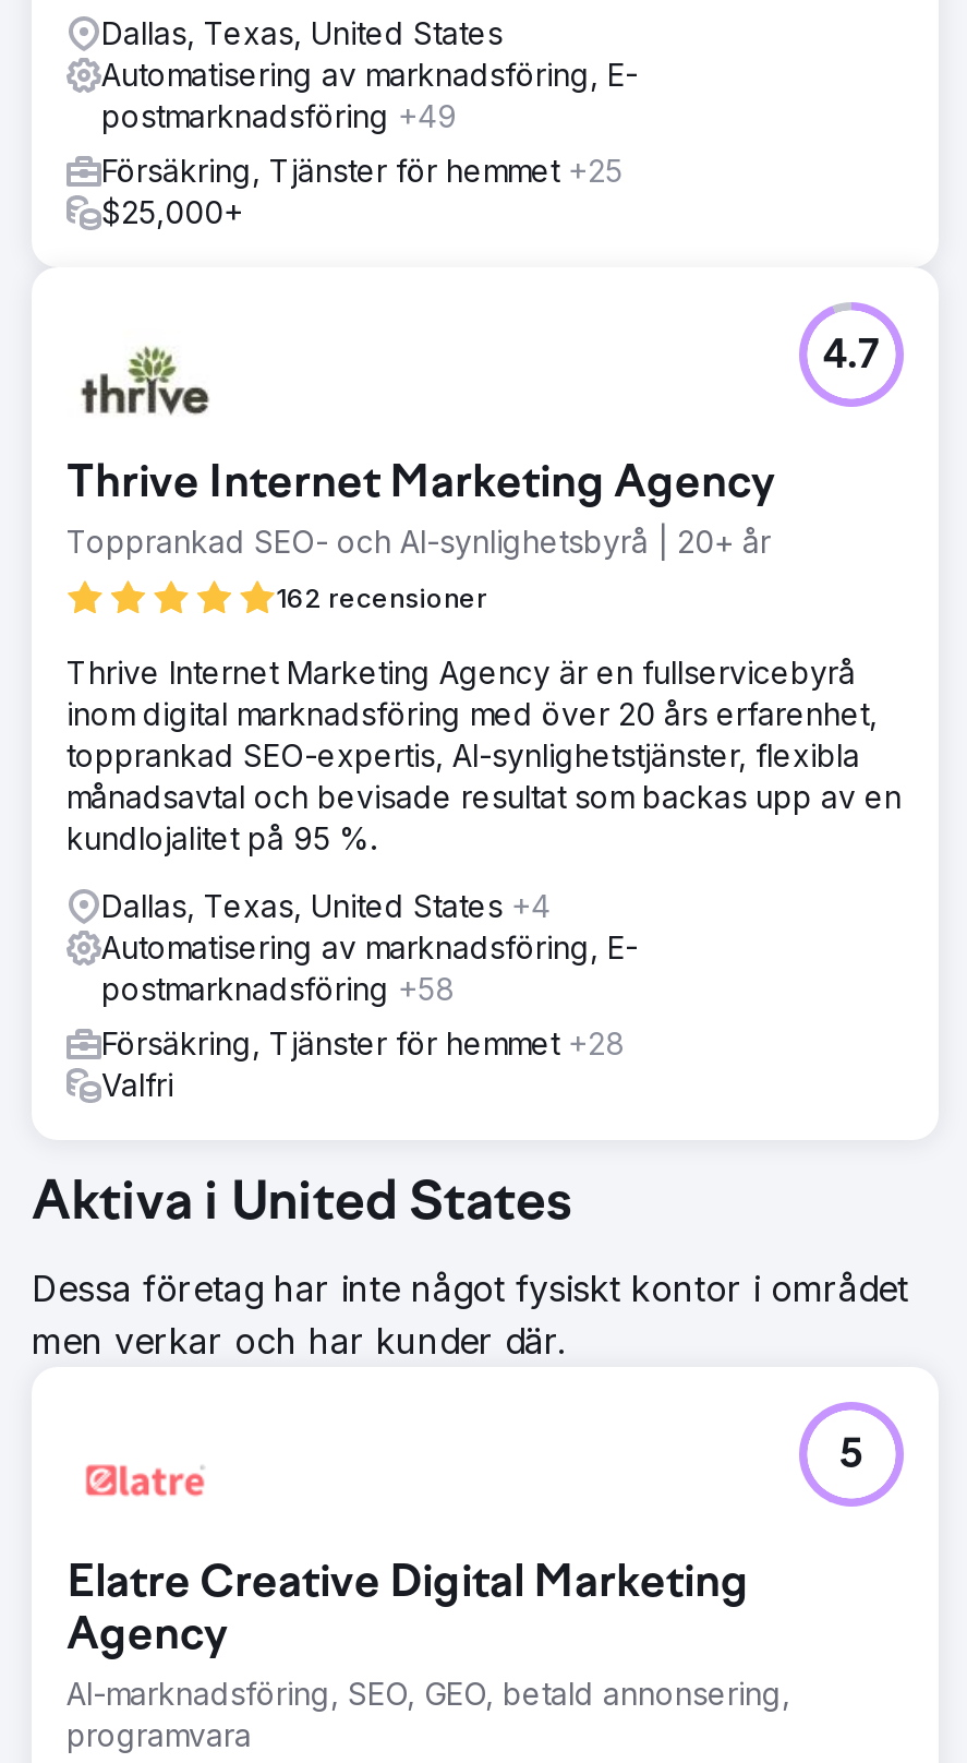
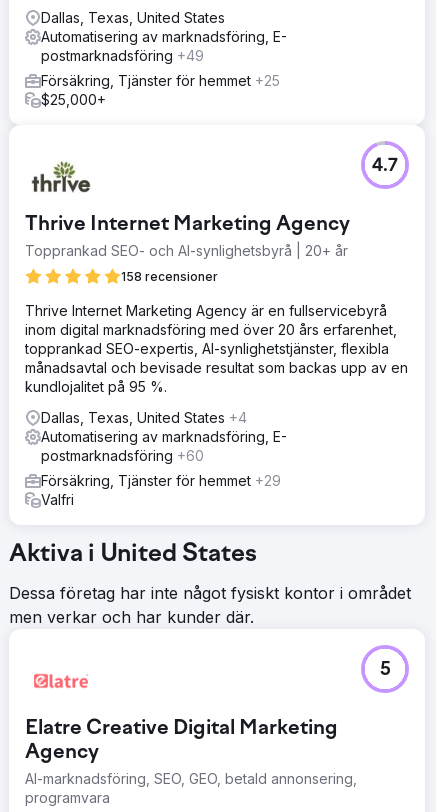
- 162 recensioner
+ 158 recensioner

- postmarknadsföring +58
+ postmarknadsföring +60

- Försäkring, Tjänster för hemmet +28
+ Försäkring, Tjänster för hemmet +29
